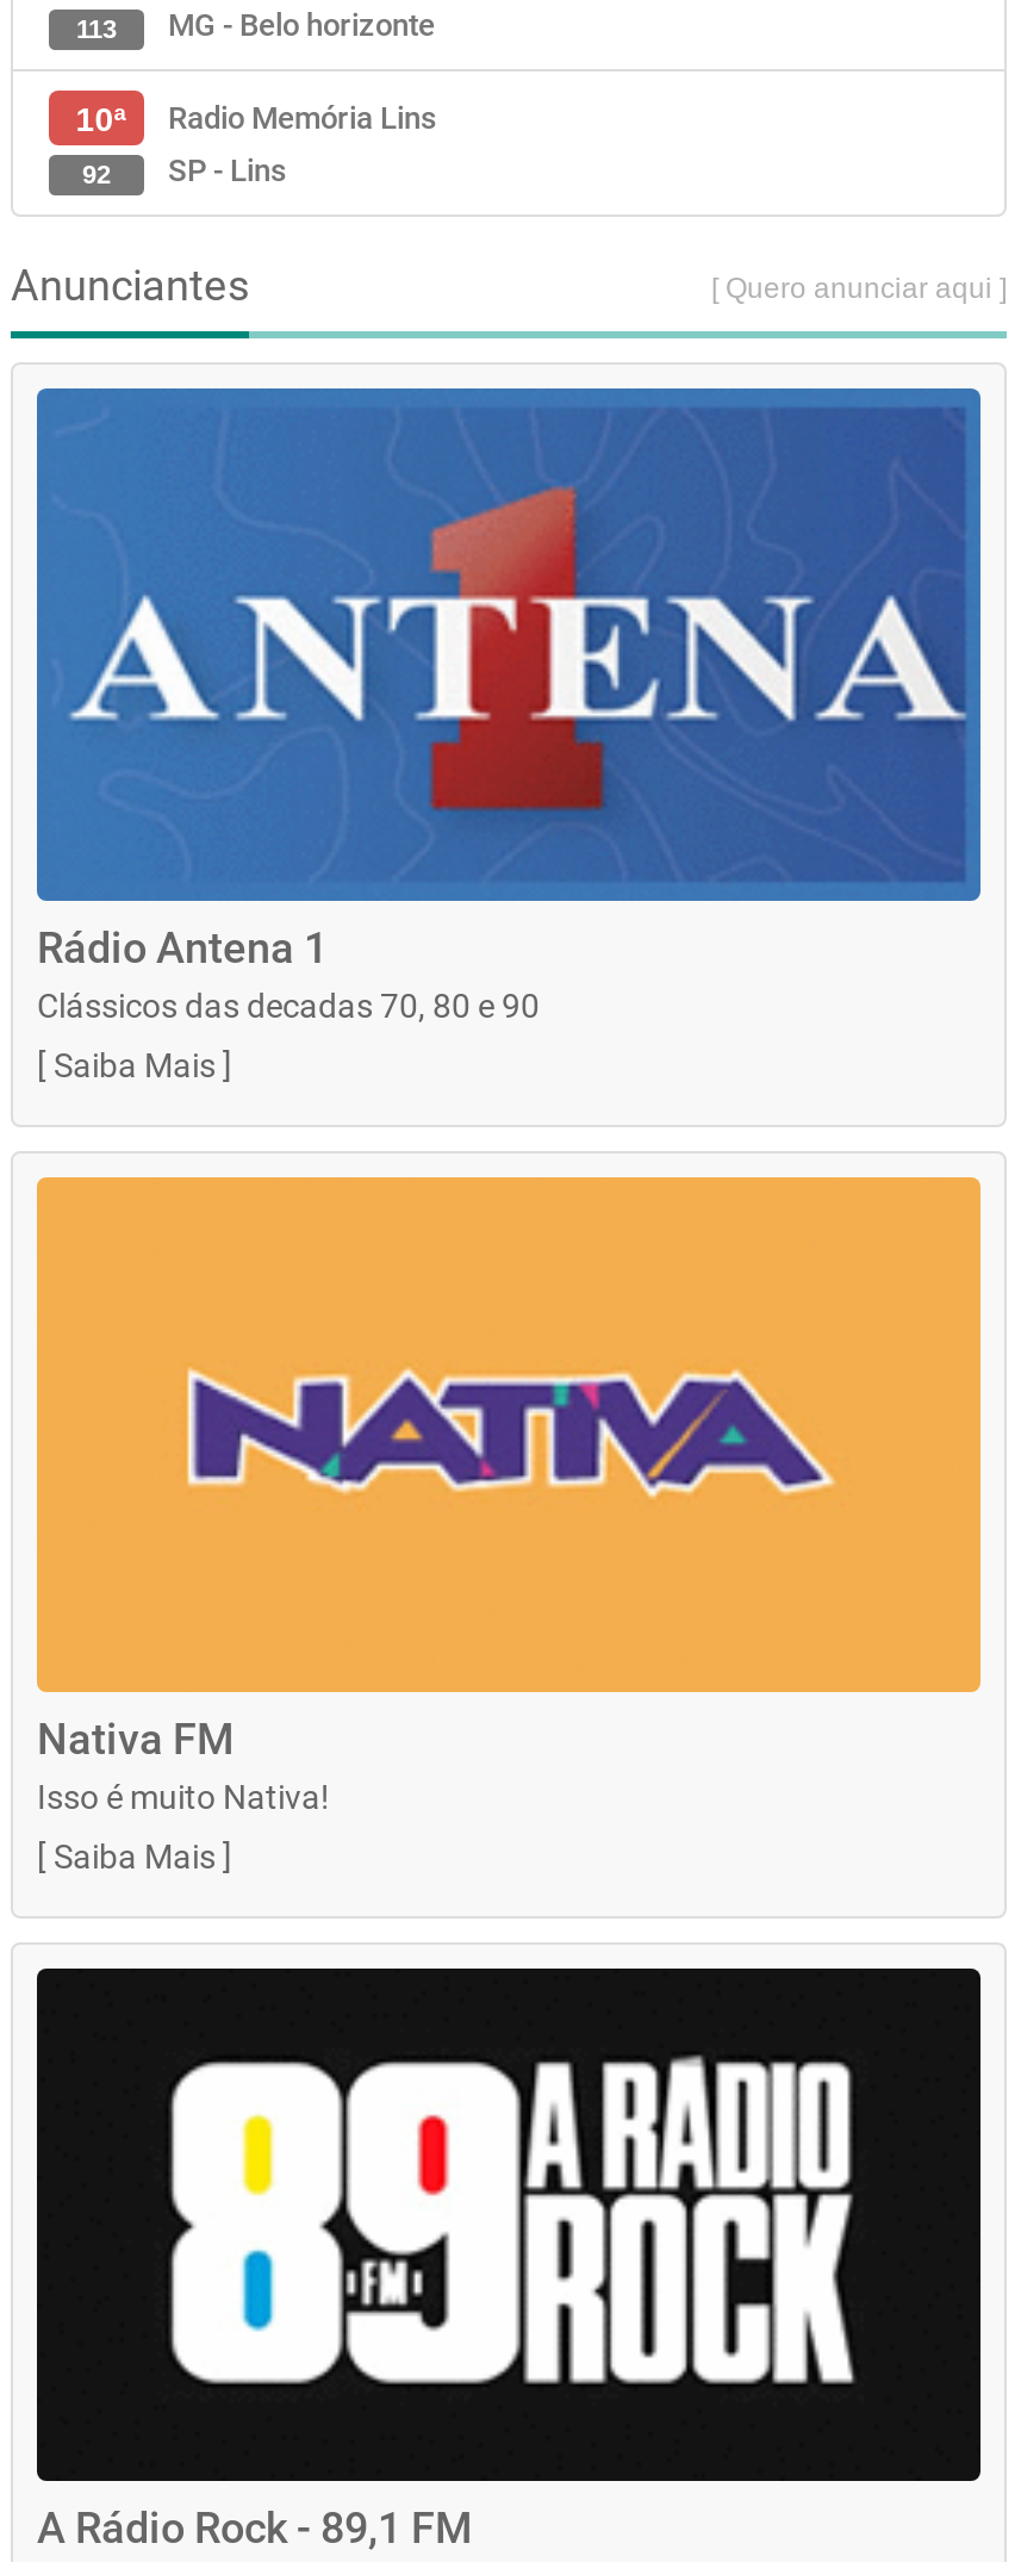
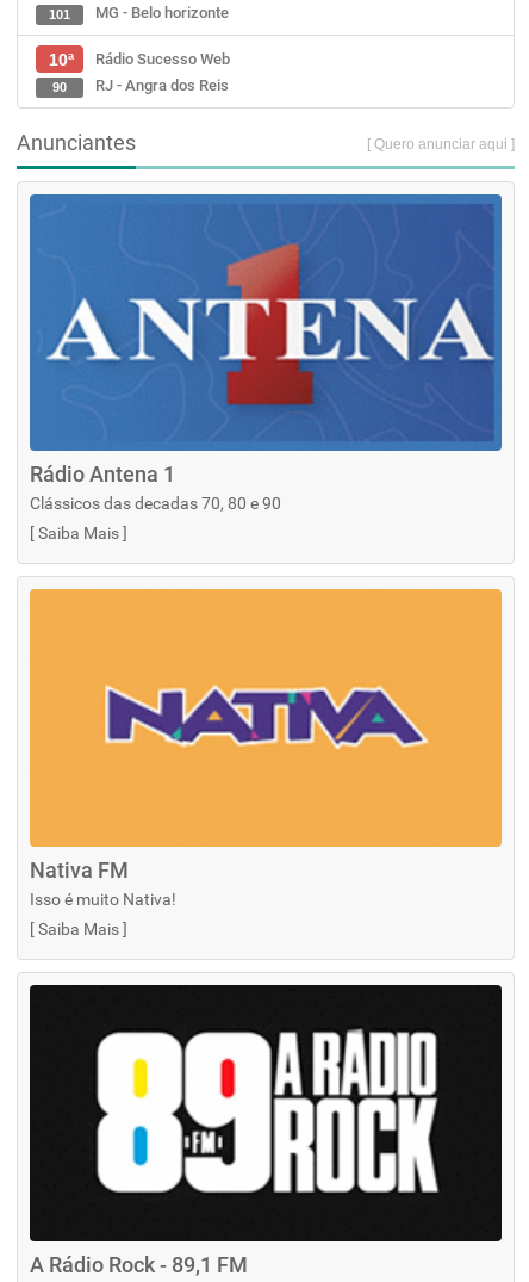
- 113 MG - Belo horizonte
+ 101 MG - Belo horizonte

- Radio Memória Lins
+ Rádio Sucesso Web

- SP - Lins
- 92
+ RJ - Angra dos Reis
+ 90
